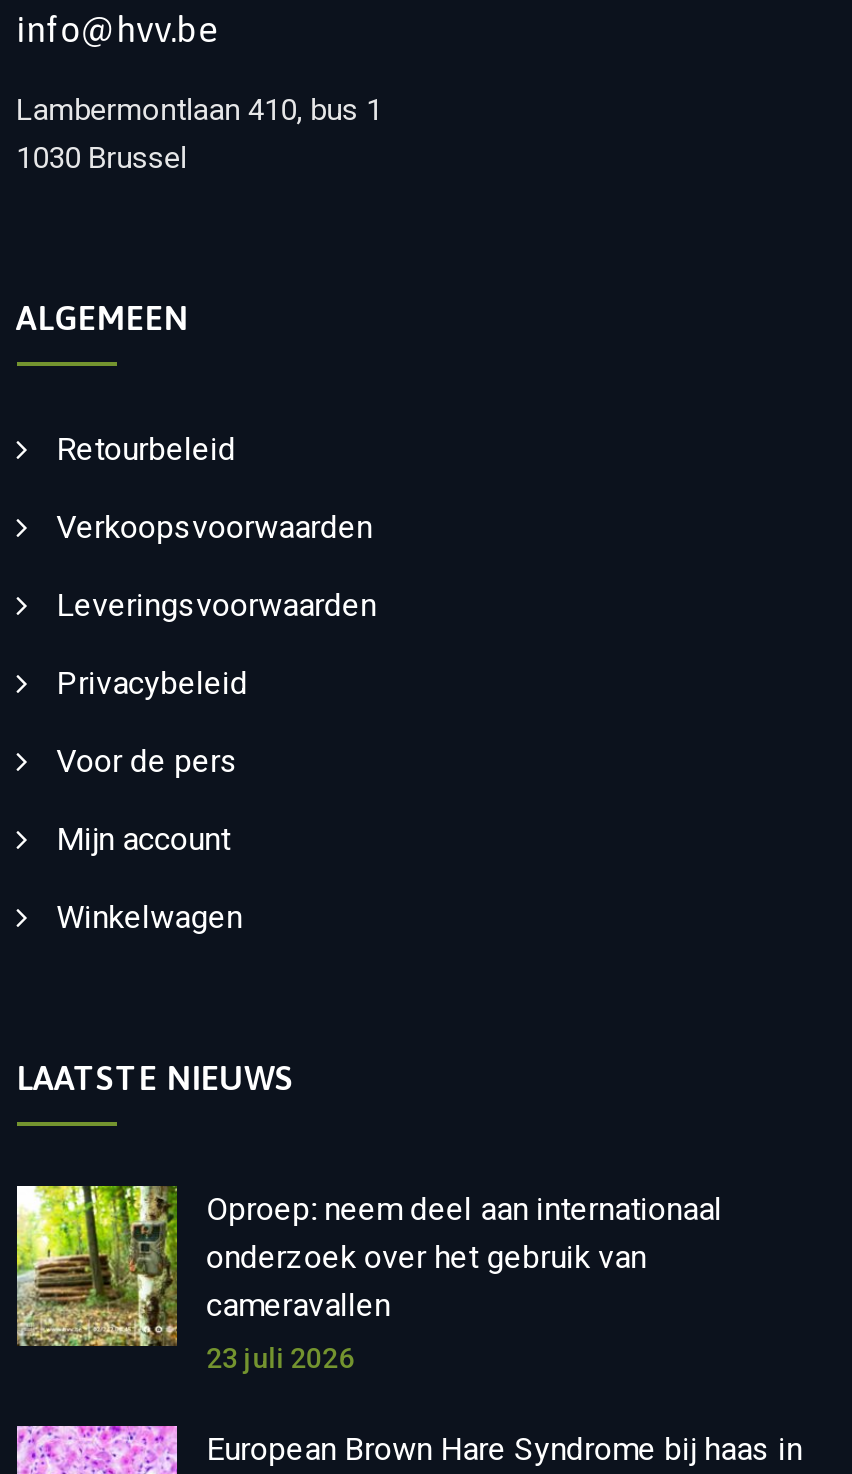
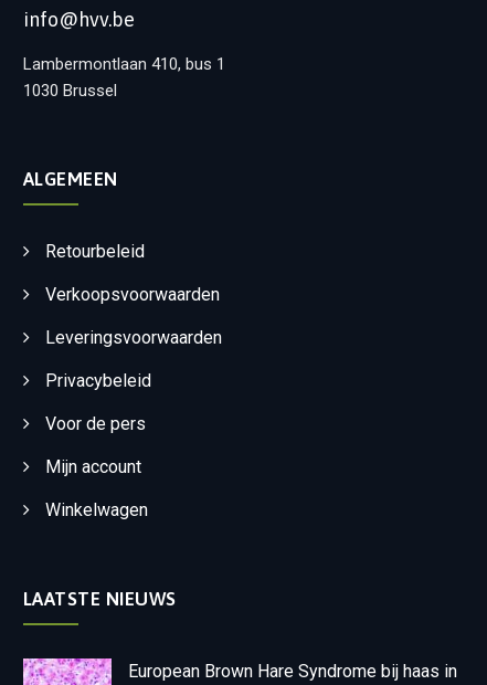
- [image]
- Oproep: neem deel aan internationaal
- onderzoek over het gebruik van
- cameravallen
- 23 juli 2026
